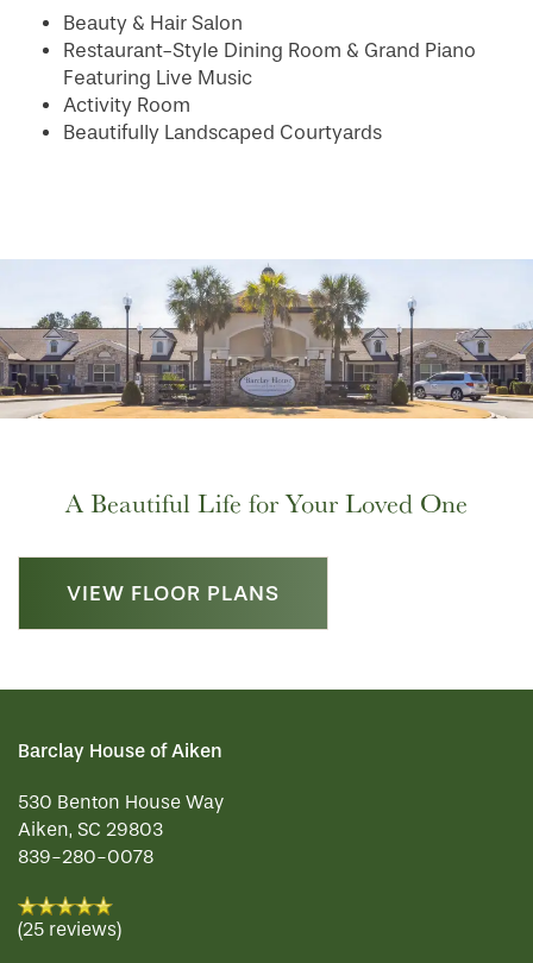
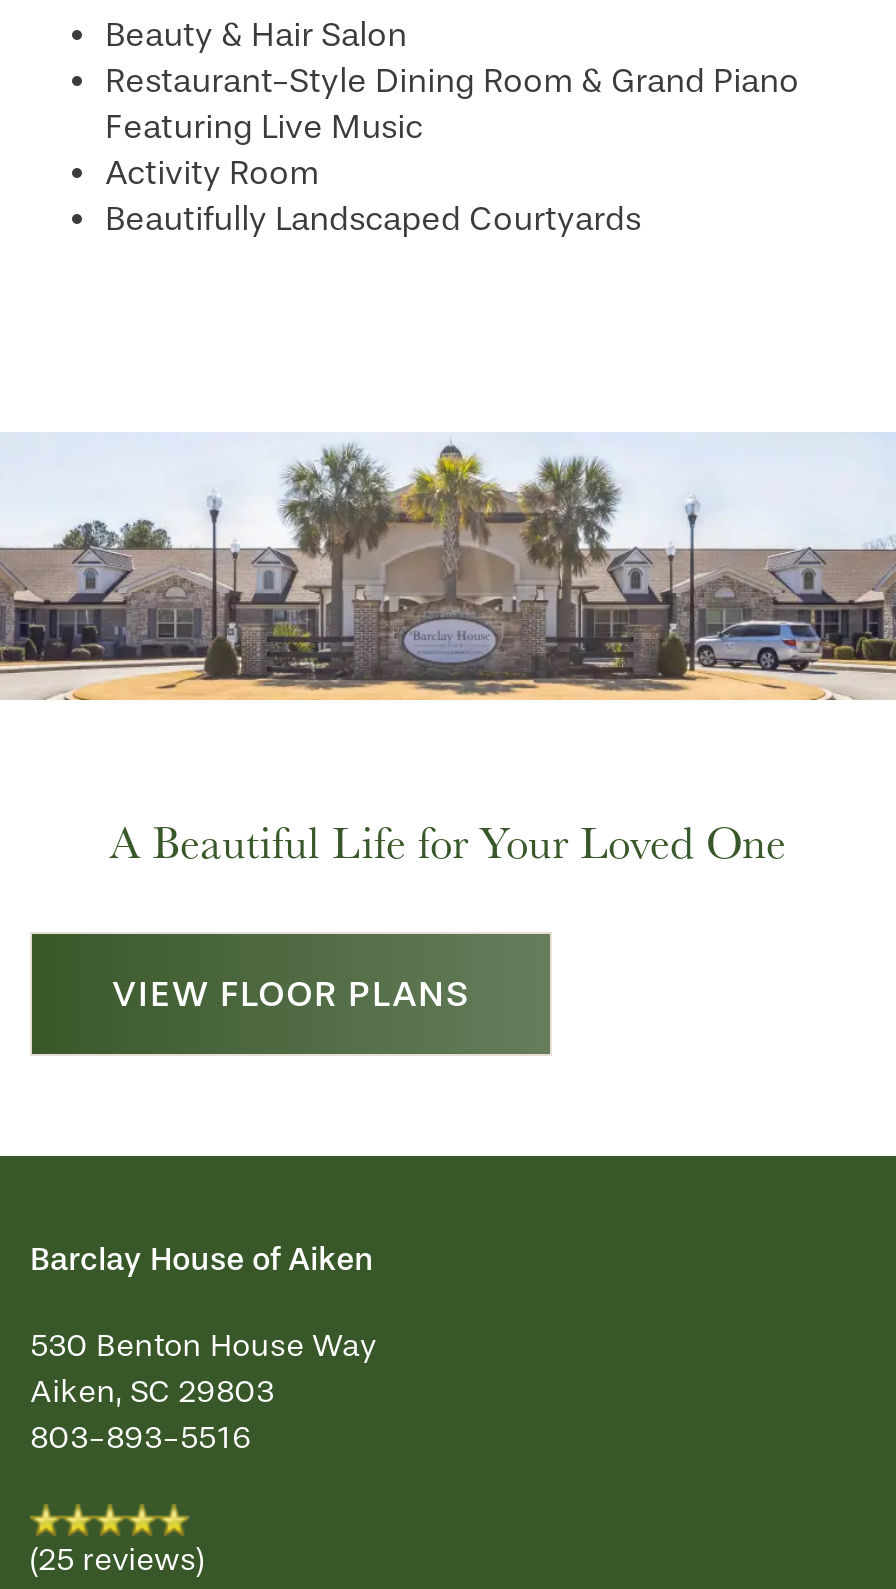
- 839-280-0078
+ 803-893-5516
